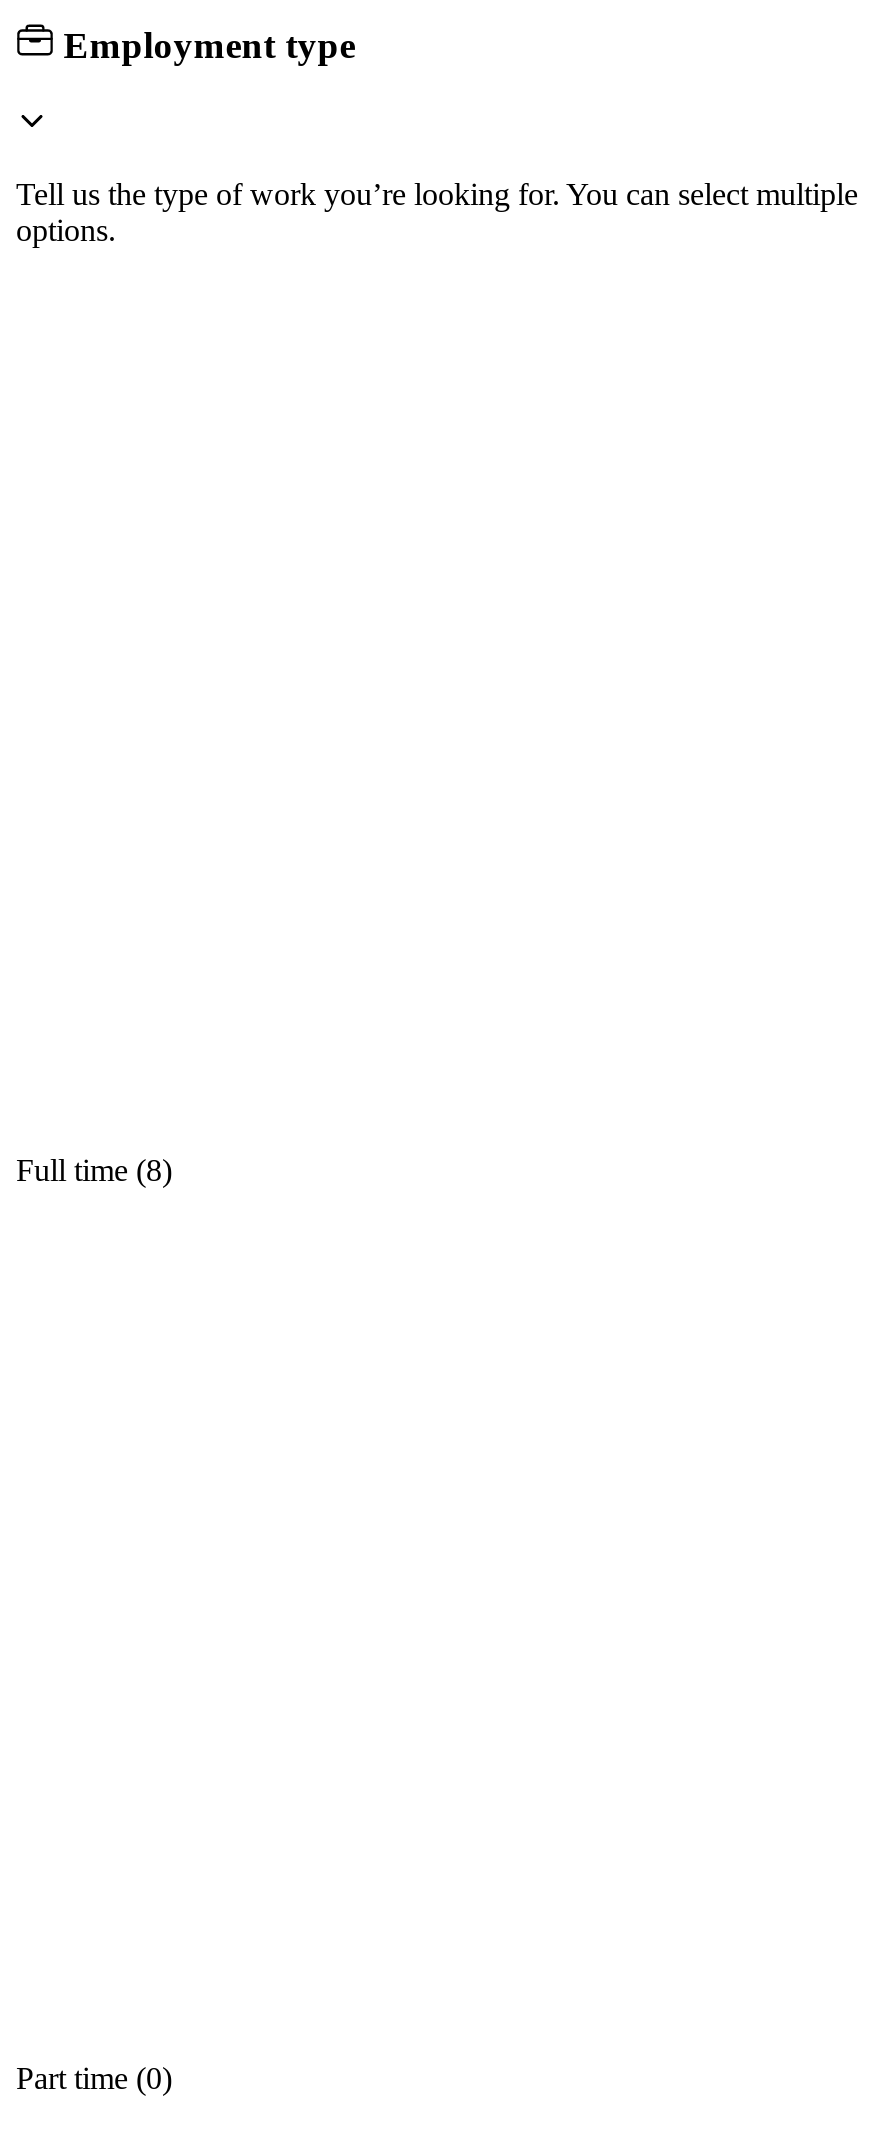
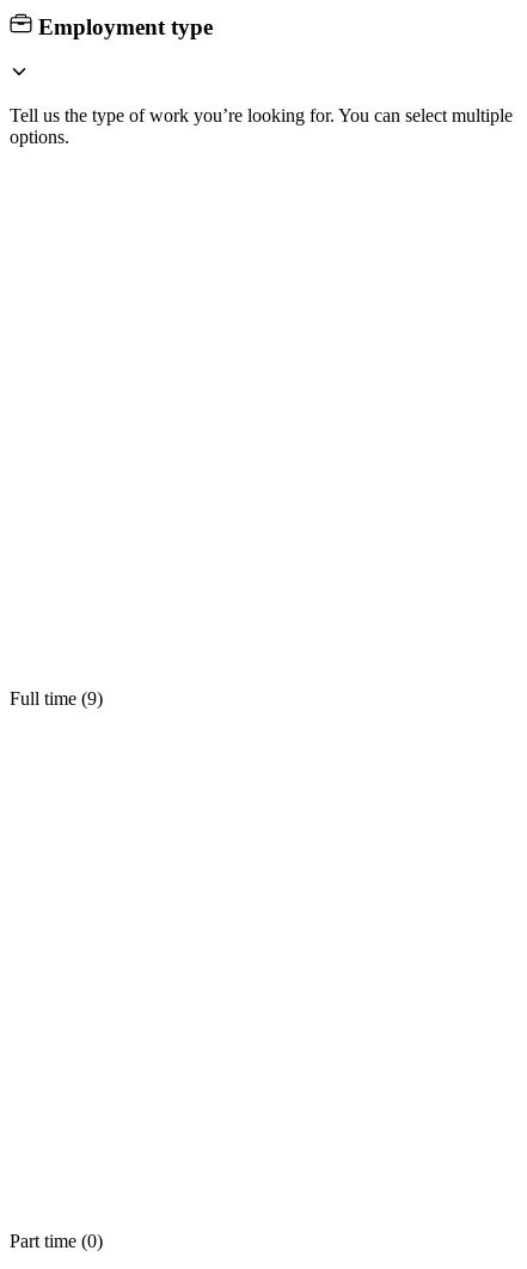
- Full time (8)
+ Full time (9)
